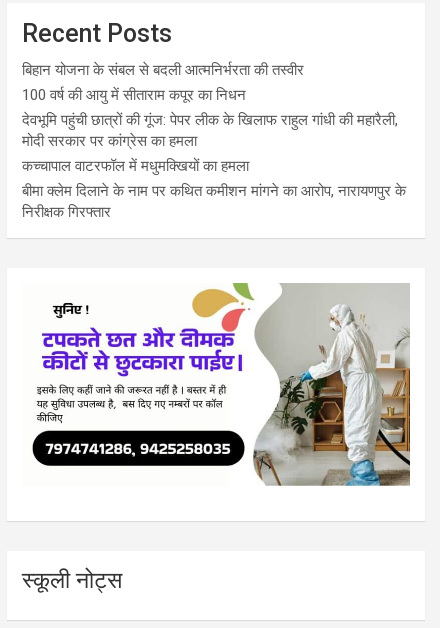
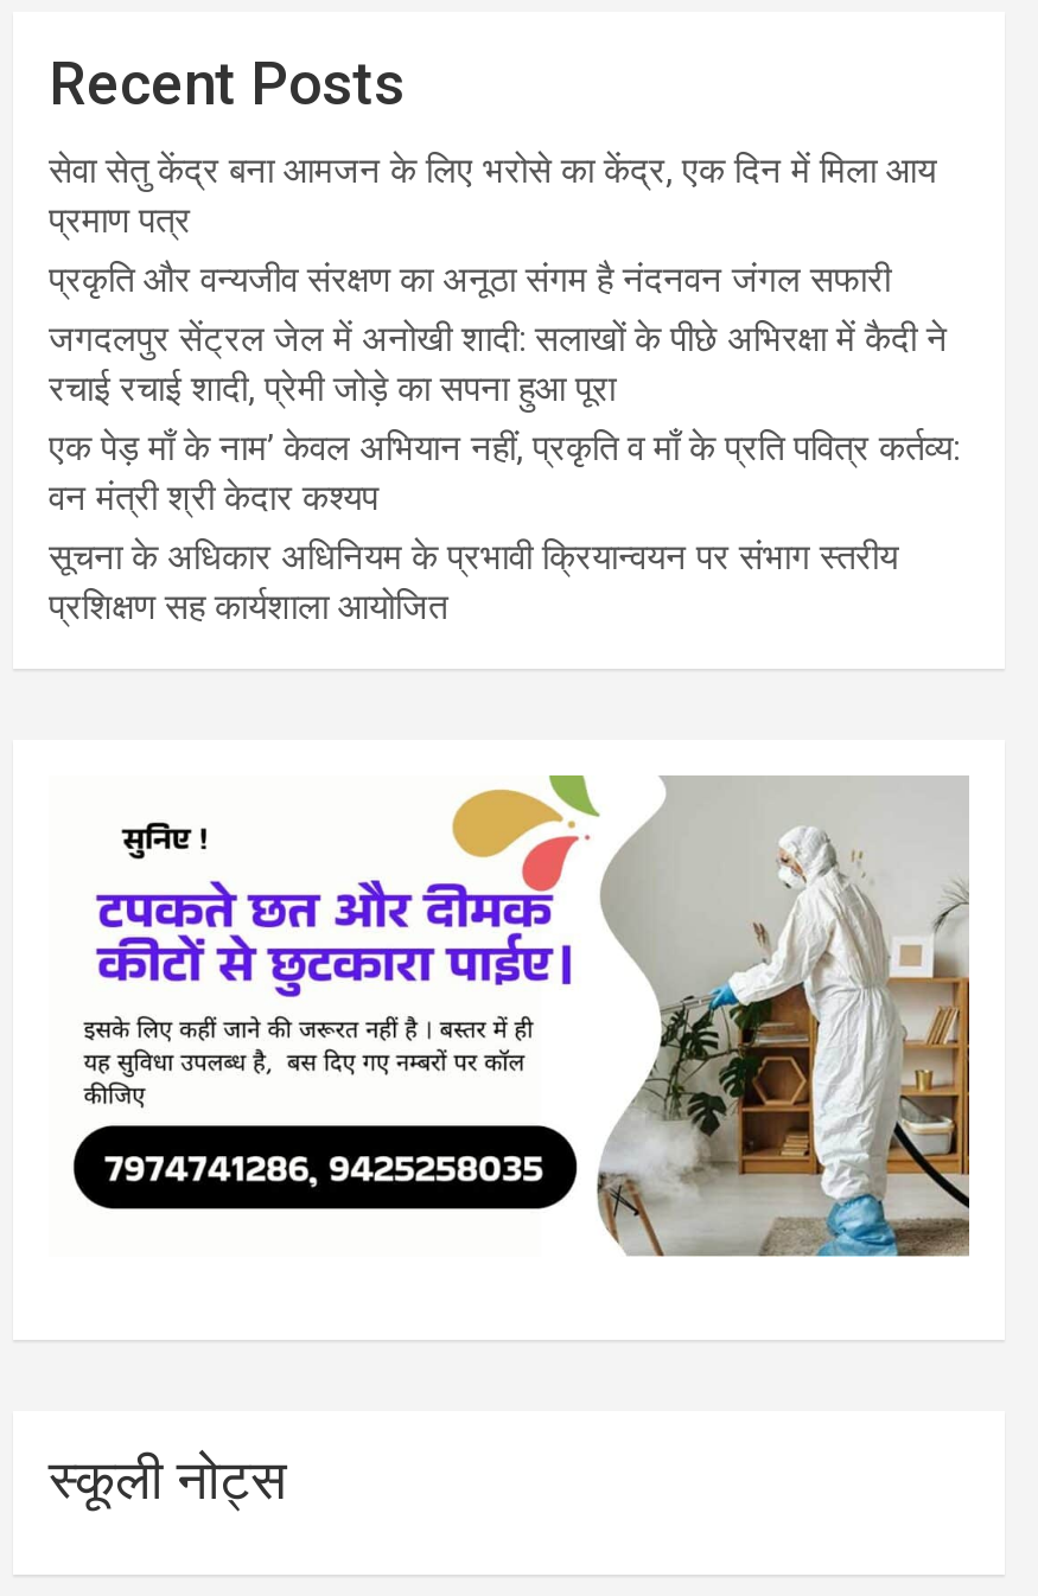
- बिहान योजना के संबल से बदली आत्मनिर्भरता की तस्वीर
- 100 वर्ष की आयु में सीताराम कपूर का निधन
- देवभूमि पहुंची छात्रों की गूंज: पेपर लीक के खिलाफ राहुल गांधी की महारैली,
- मोदी सरकार पर कांग्रेस का हमला
- कच्चापाल वाटरफॉल में मधुमक्खियों का हमला
- बीमा क्लेम दिलाने के नाम पर कथित कमीशन मांगने का आरोप, नारायणपुर के
- निरीक्षक गिरफ्तार
+ सेवा सेतु केंद्र बना आमजन के लिए भरोसे का केंद्र, एक दिन में मिला आय
+ प्रमाण पत्र
+ प्रकृति और वन्यजीव संरक्षण का अनूठा संगम है नंदनवन जंगल सफारी
+ जगदलपुर सेंट्रल जेल में अनोखी शादी: सलाखों के पीछे अभिरक्षा में कैदी ने
+ रचाई रचाई शादी, प्रेमी जोड़े का सपना हुआ पूरा
+ एक पेड़ माँ के नाम’ केवल अभियान नहीं, प्रकृति व माँ के प्रति पवित्र कर्तव्य:
+ वन मंत्री श्री केदार कश्यप
+ सूचना के अधिकार अधिनियम के प्रभावी क्रियान्वयन पर संभाग स्तरीय
+ प्रशिक्षण सह कार्यशाला आयोजित
